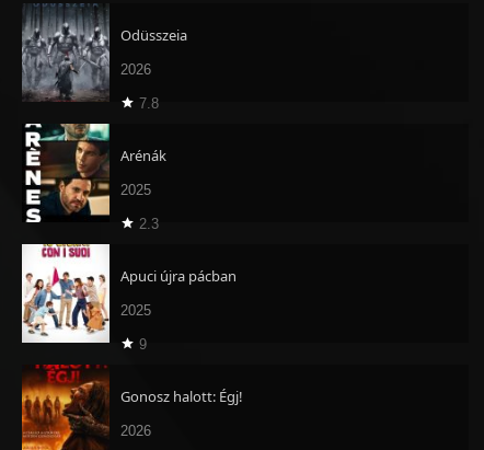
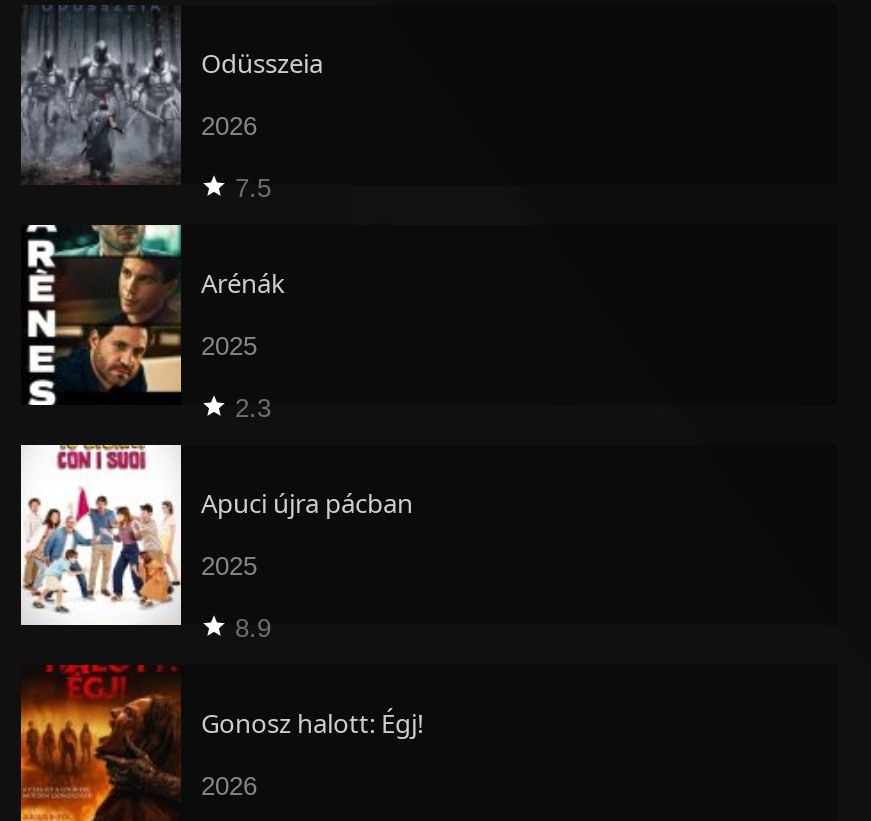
- 7.8
+ 7.5

- 9
+ 8.9
